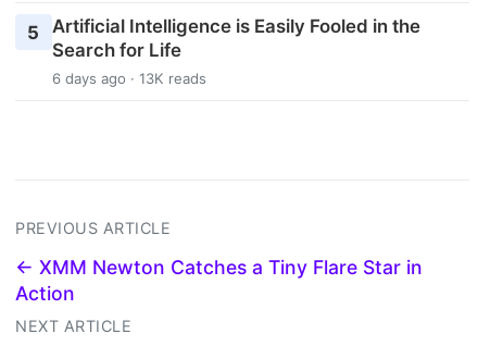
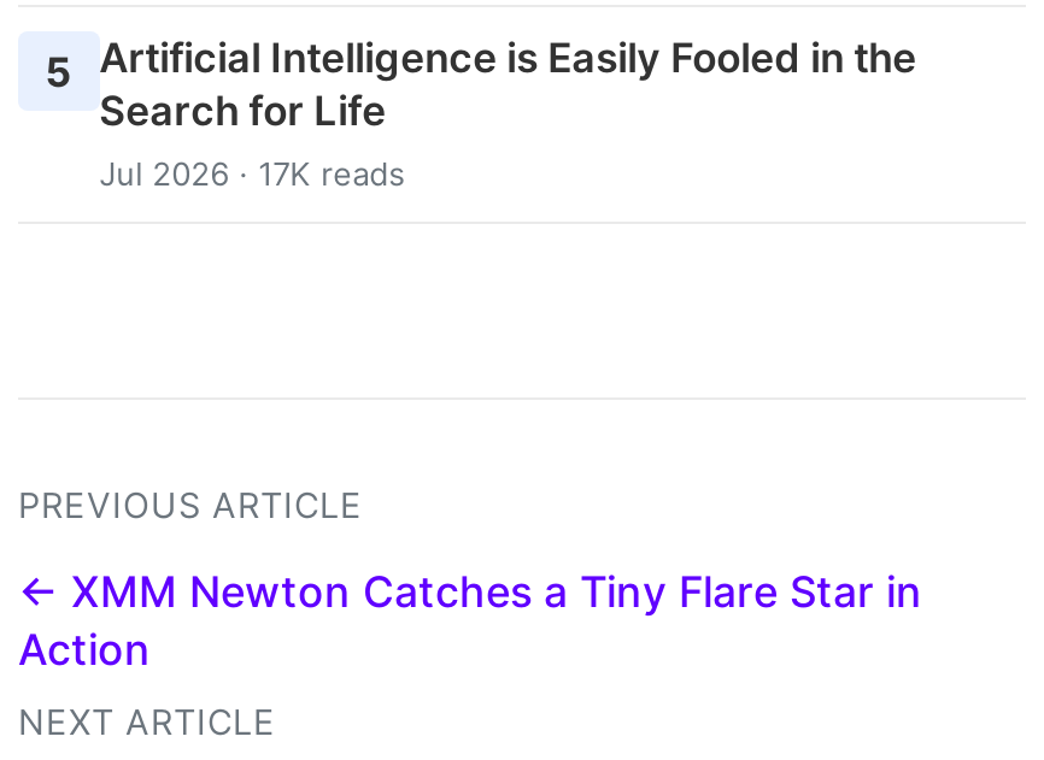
- 6 days ago · 13K reads
+ Jul 2026 · 17K reads
